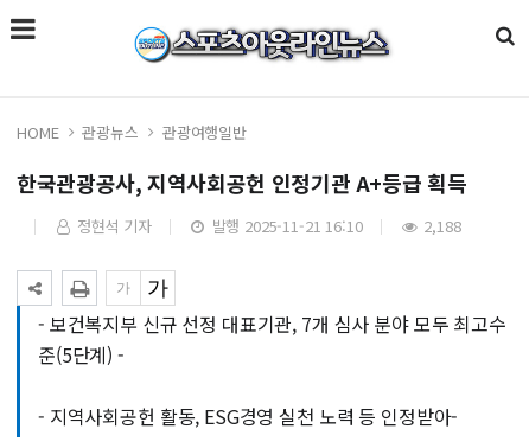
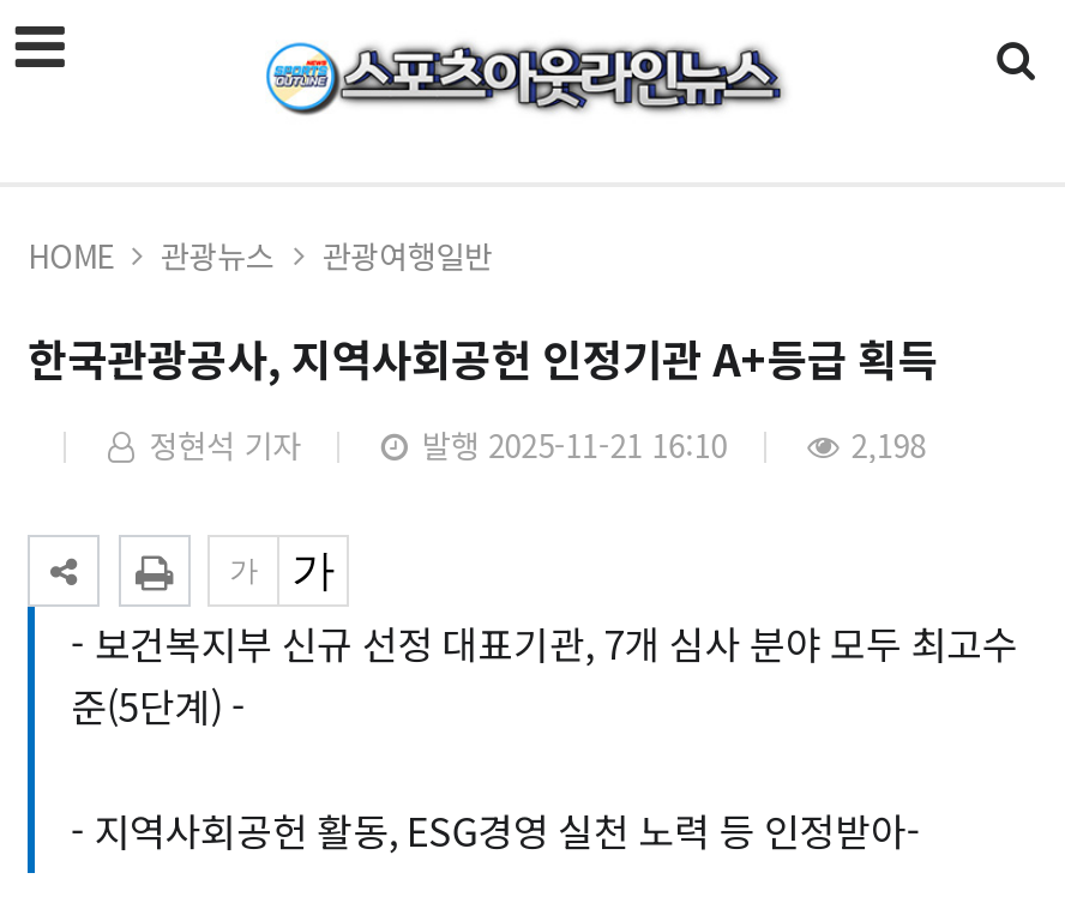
- 2,188
+ 2,198
